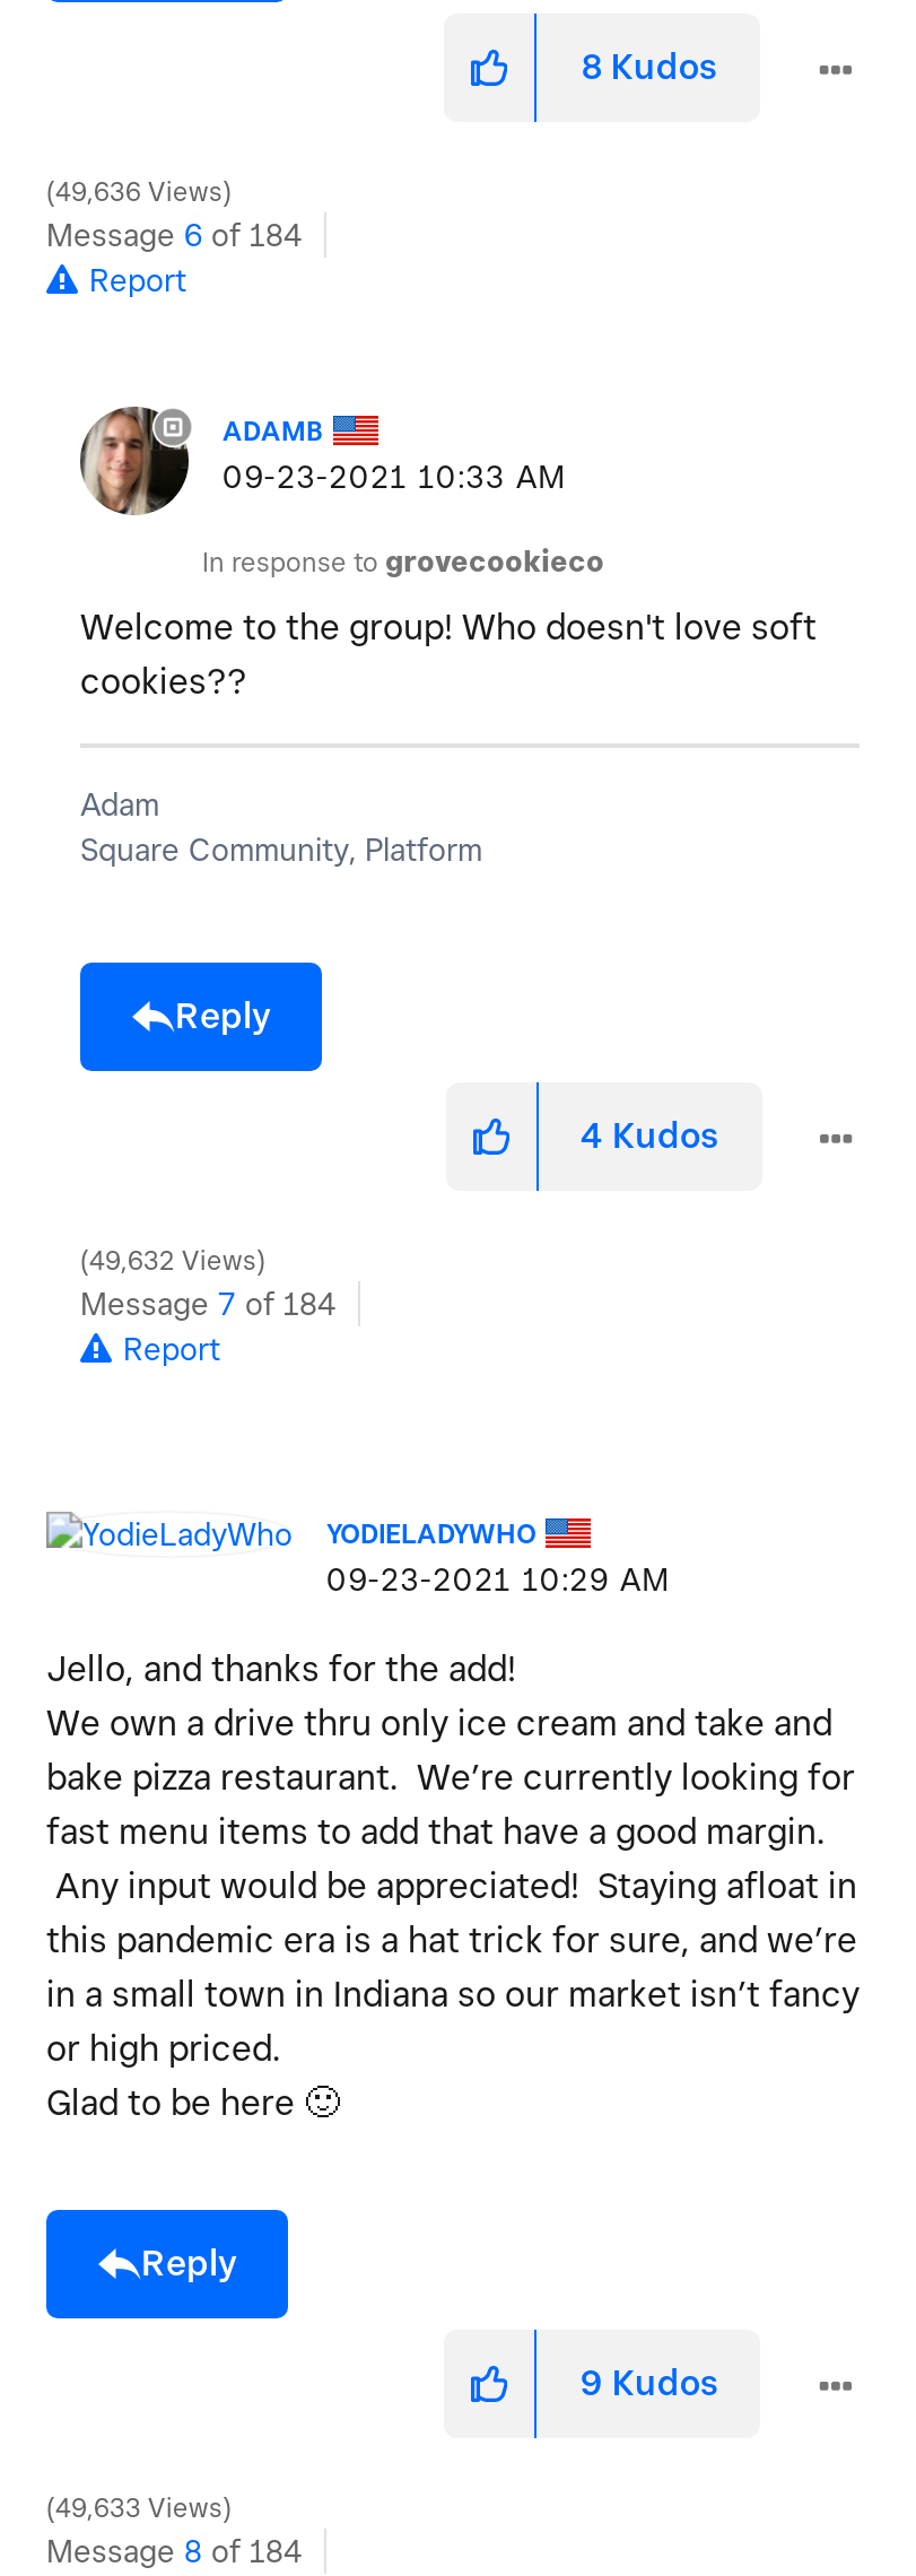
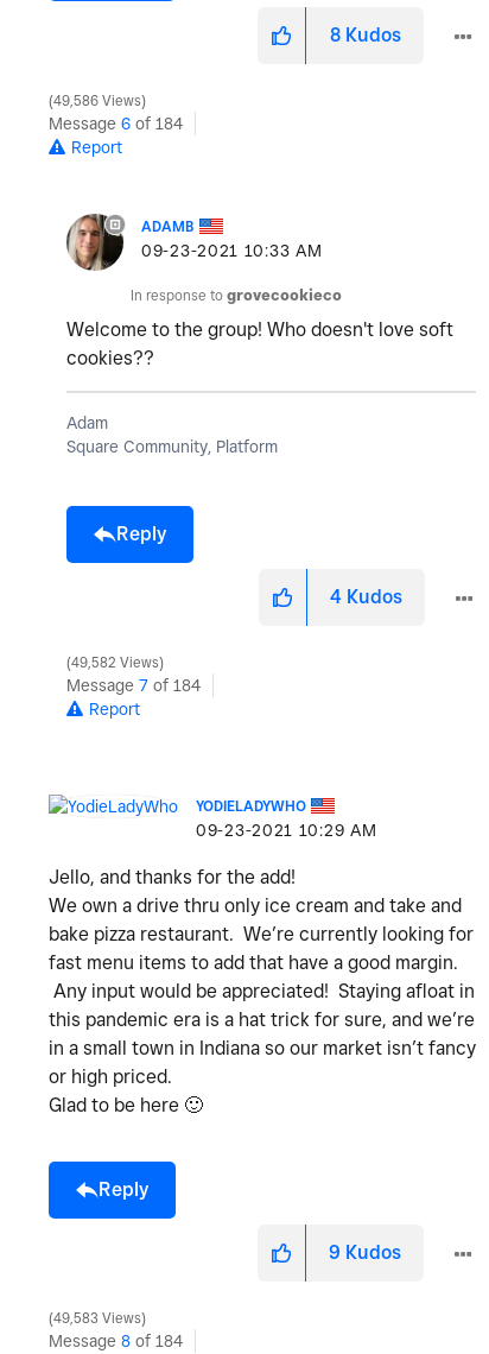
- 49,636 Views
+ 49,586 Views

- 49,632 Views
+ 49,582 Views

- 49,633 Views
+ 49,583 Views
